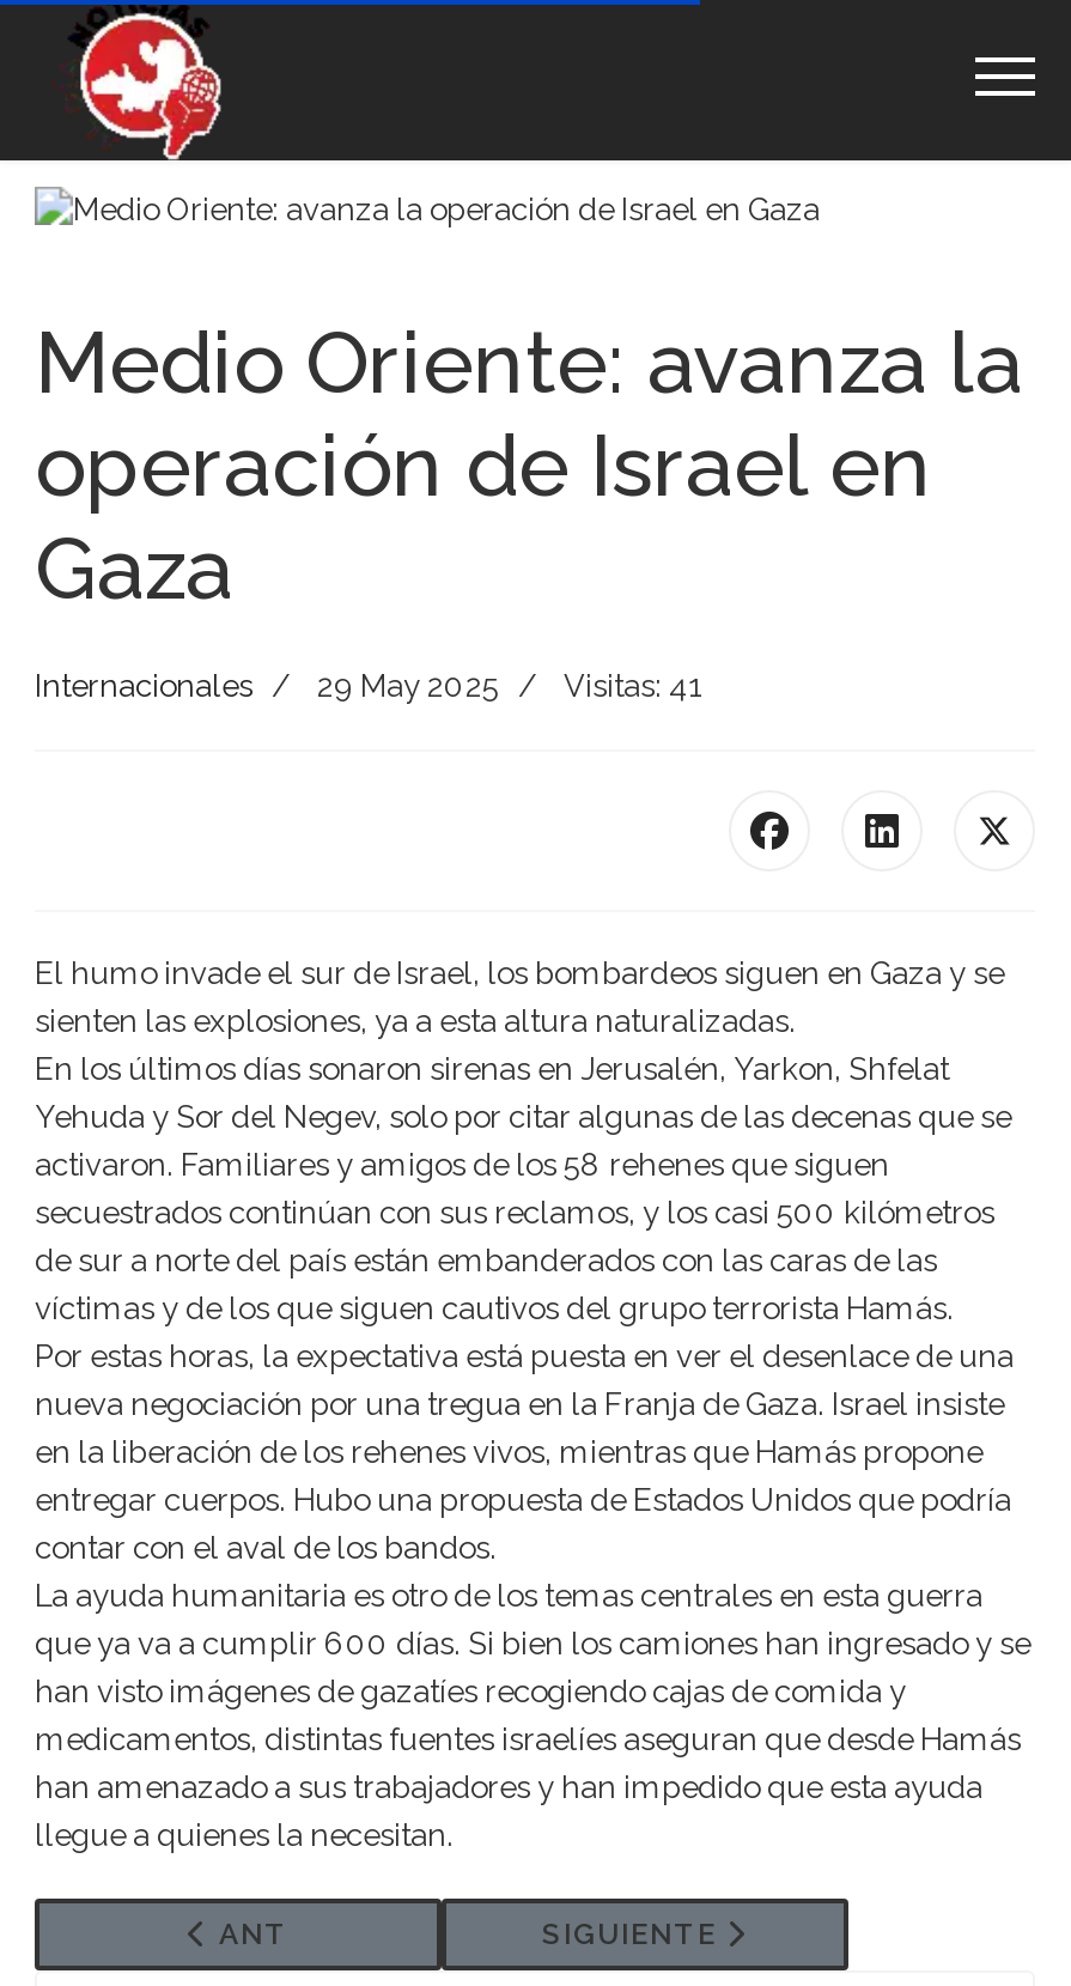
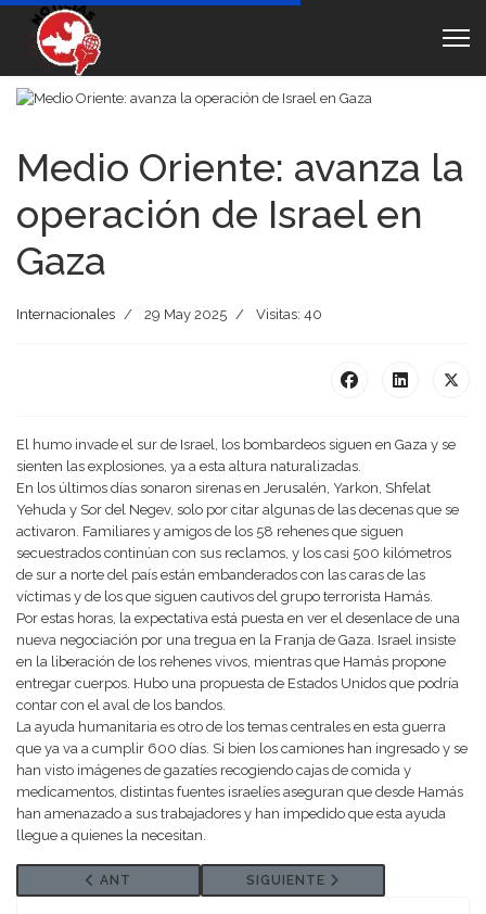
- Internacionales 29 May 2025 Visitas: 41
+ Internacionales 29 May 2025 Visitas: 40
